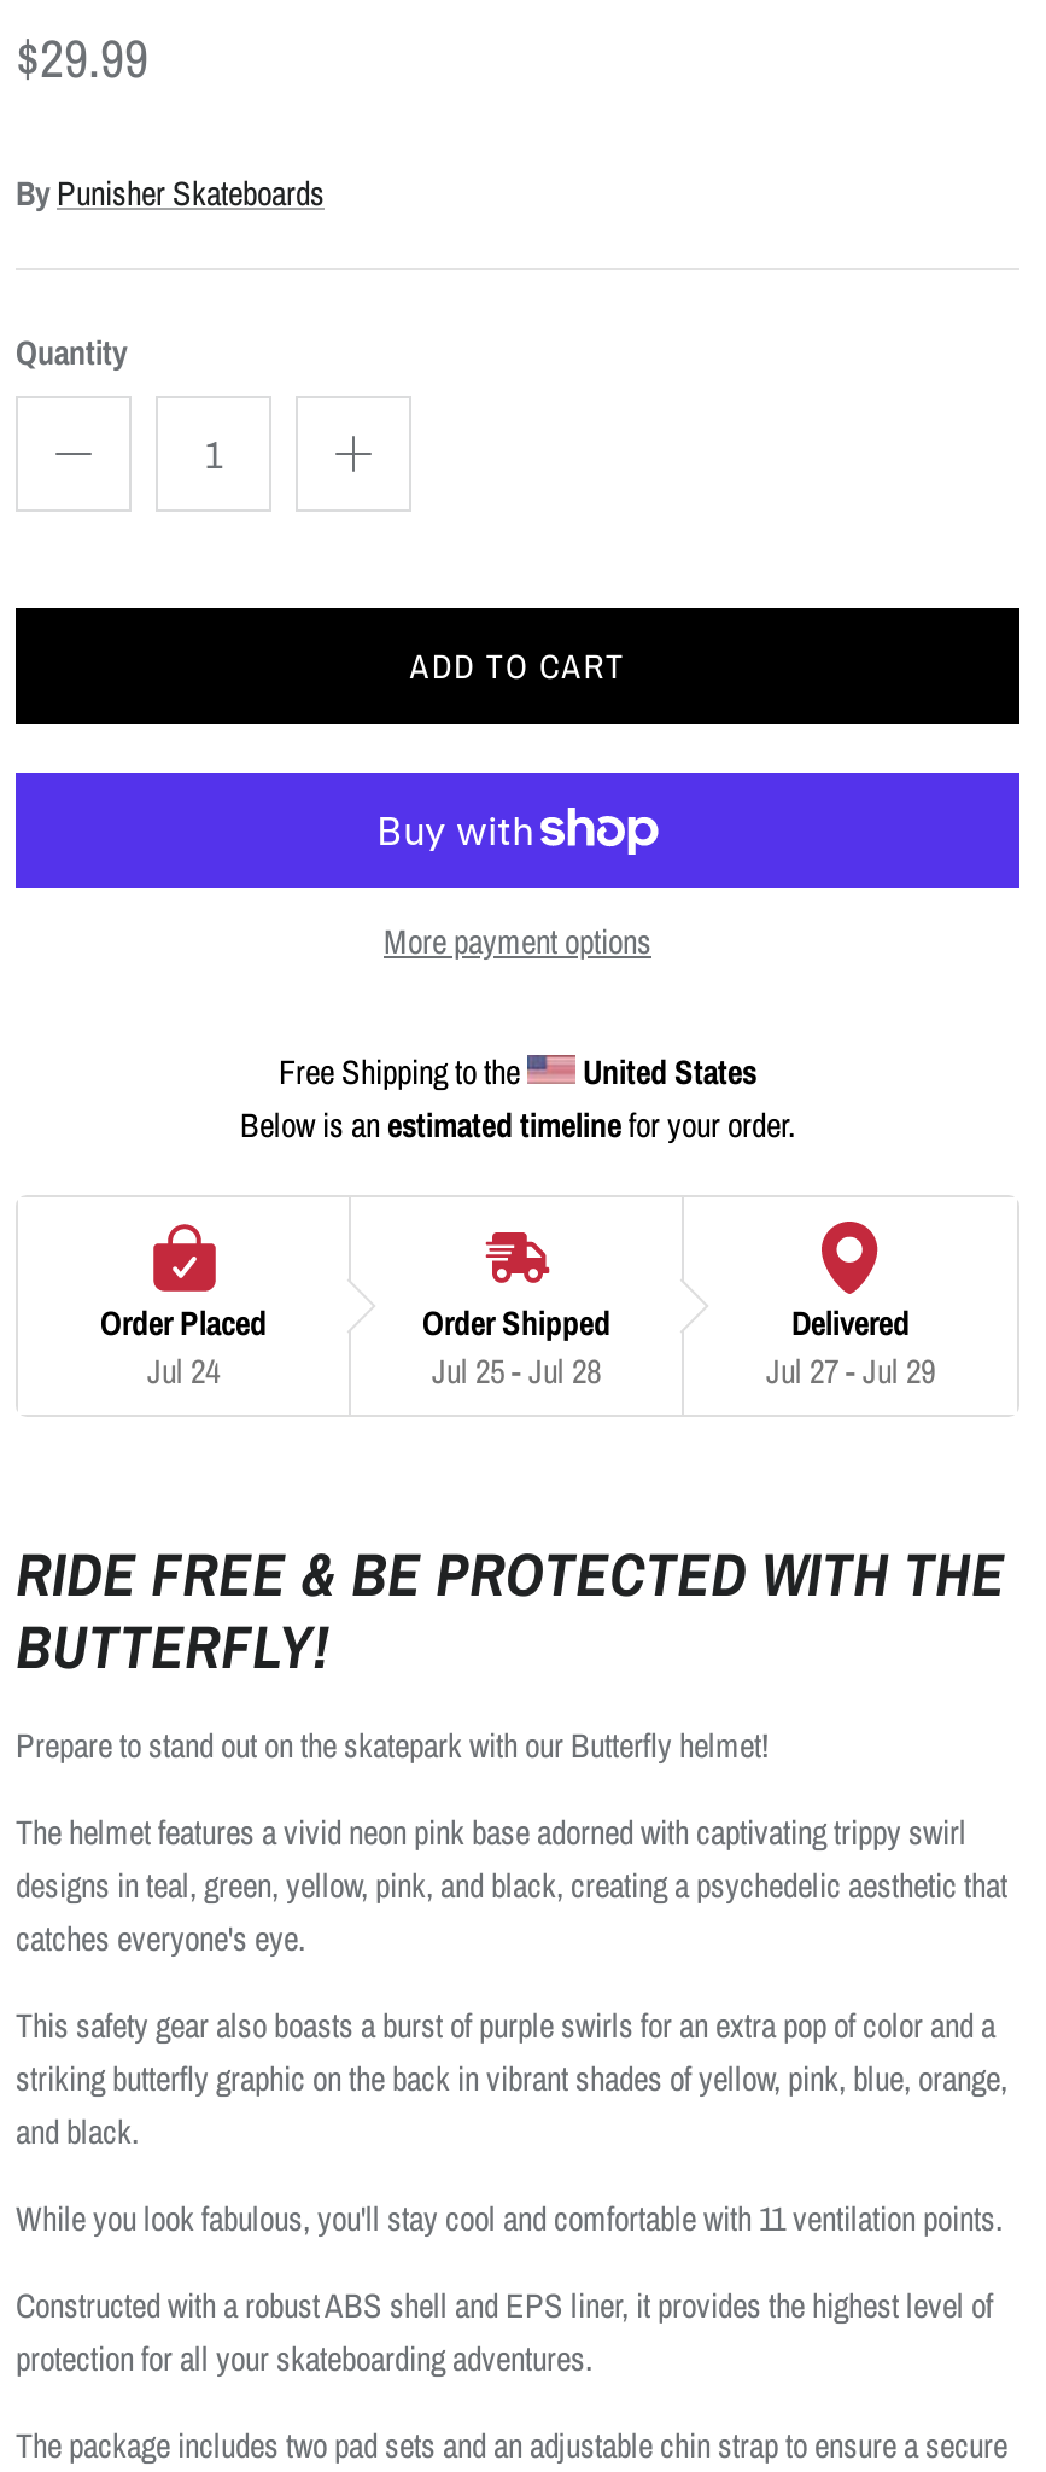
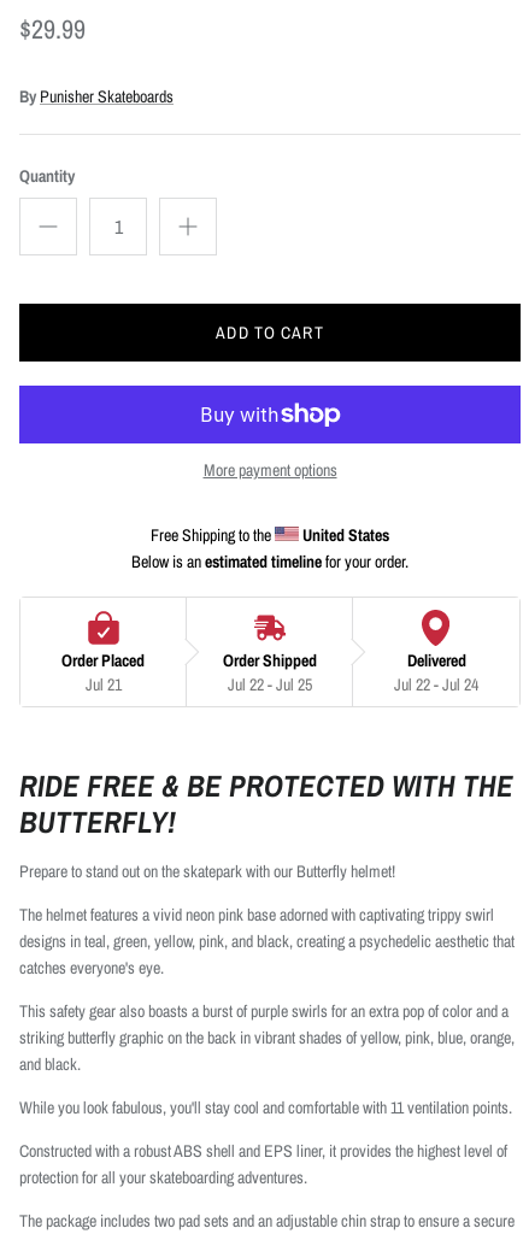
- Jul 24
+ Jul 21

- Jul 25 - Jul 28
+ Jul 22 - Jul 25

- Jul 27 - Jul 29
+ Jul 22 - Jul 24
